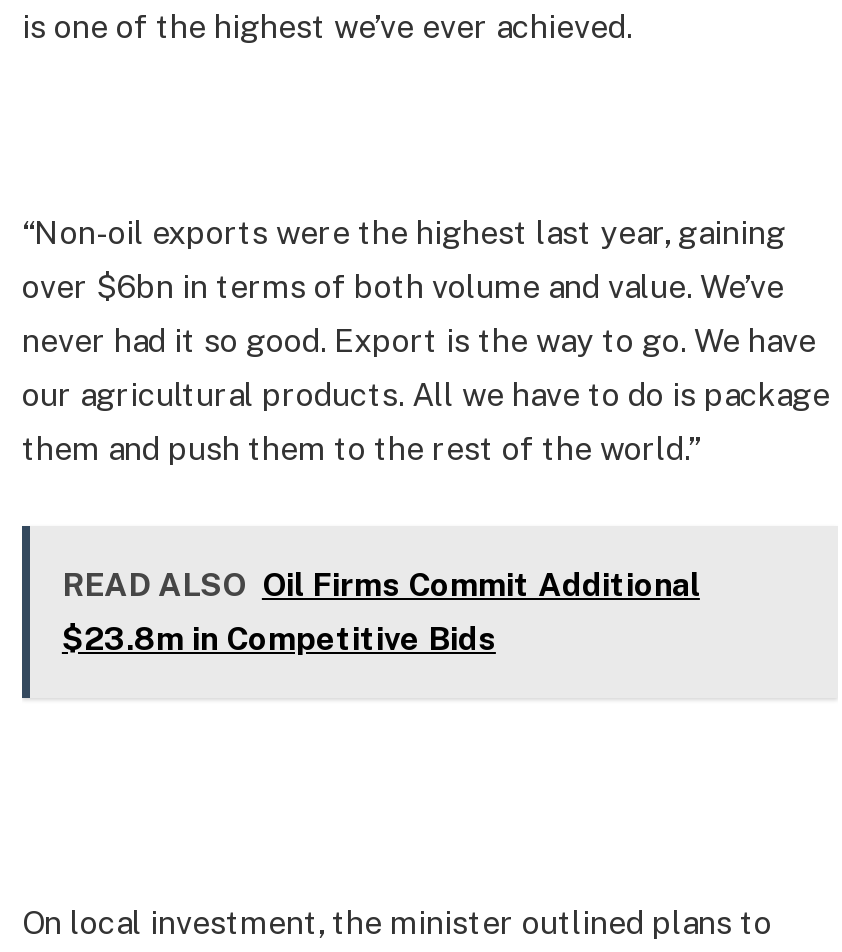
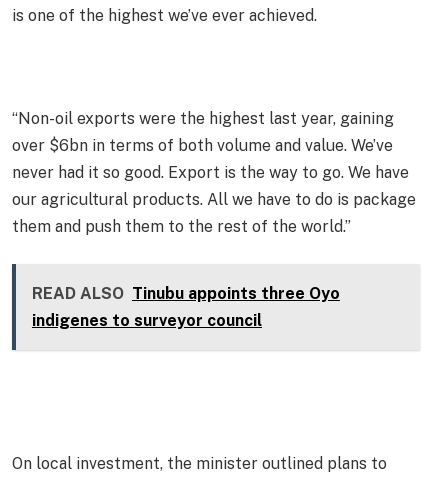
- READ ALSO Oil Firms Commit Additional
- $23.8m in Competitive Bids
+ READ ALSO Tinubu appoints three Oyo
+ indigenes to surveyor council
